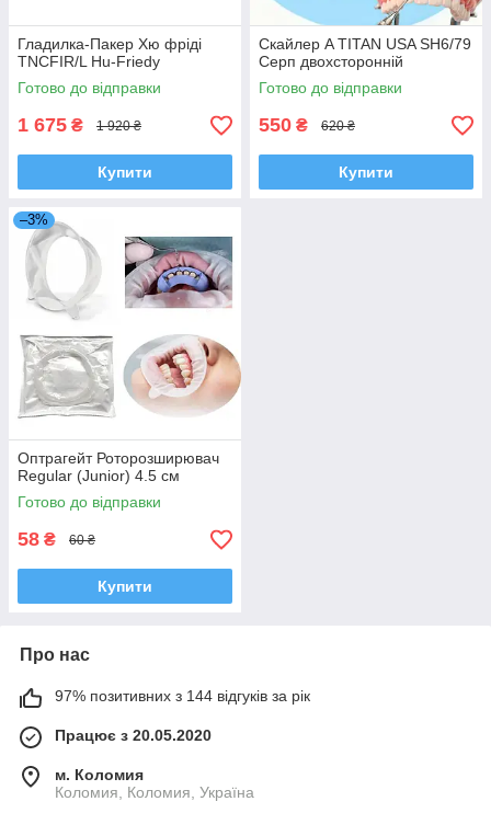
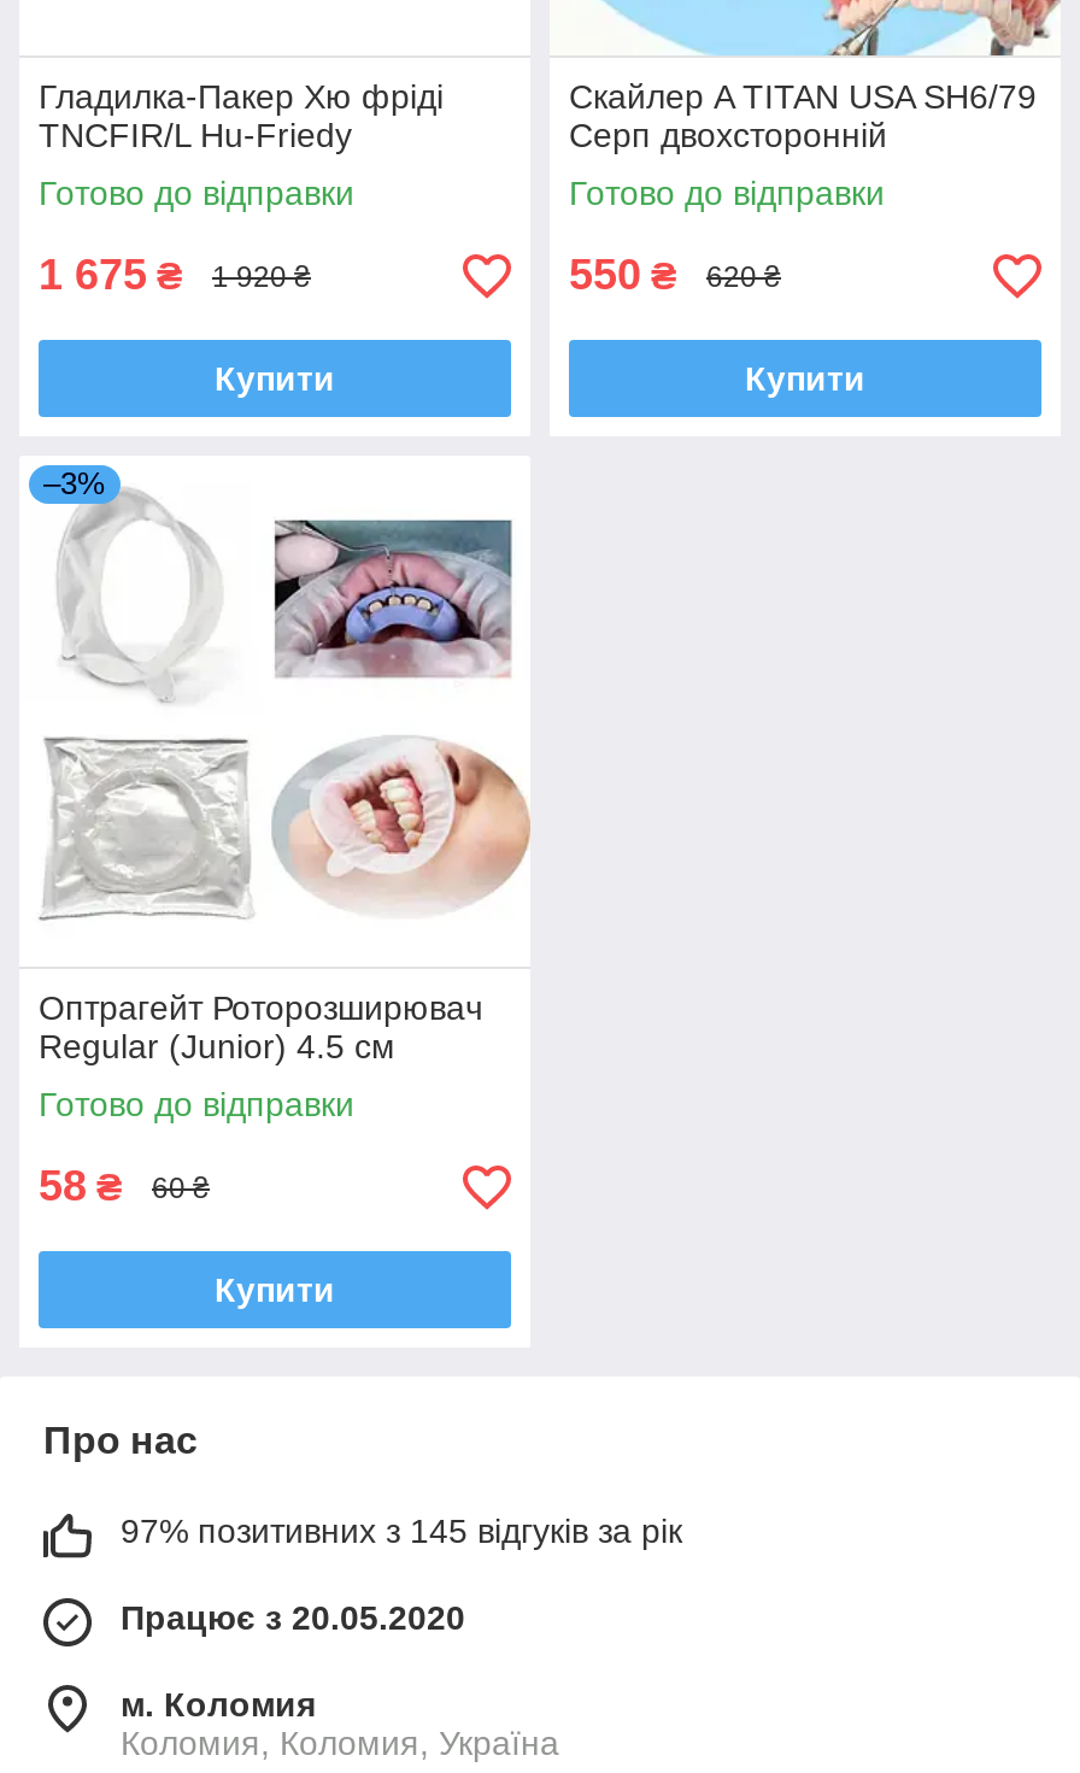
- 97% позитивних з 144 відгуків за рік
+ 97% позитивних з 145 відгуків за рік
